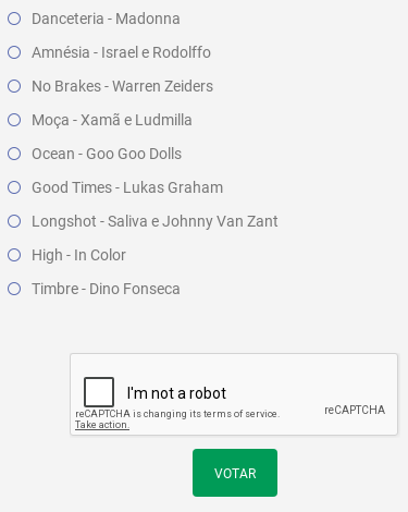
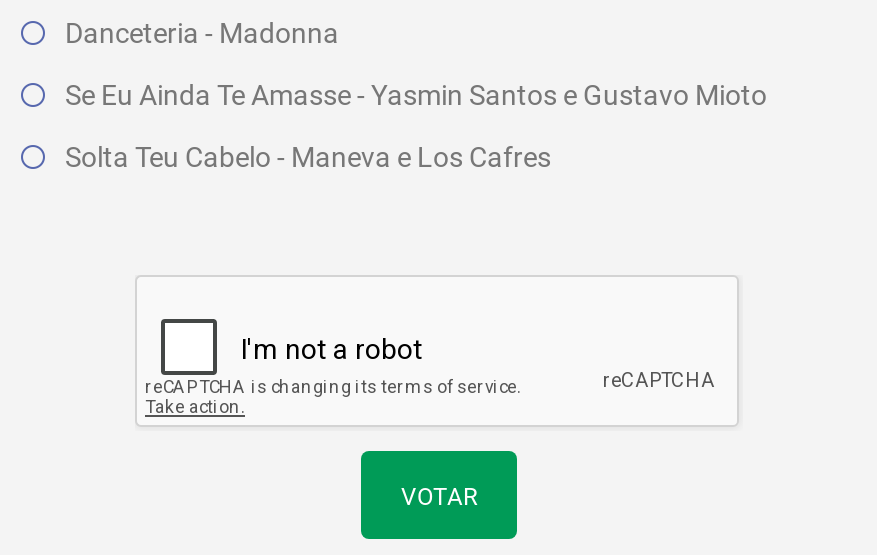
- Amnésia - Israel e Rodolffo
- No Brakes - Warren Zeiders
- Moça - Xamã e Ludmilla
- Ocean - Goo Goo Dolls
- Good Times - Lukas Graham
- Longshot - Saliva e Johnny Van Zant
- High - In Color
- Timbre - Dino Fonseca
+ Se Eu Ainda Te Amasse - Yasmin Santos e Gustavo Mioto
+ Solta Teu Cabelo - Maneva e Los Cafres
